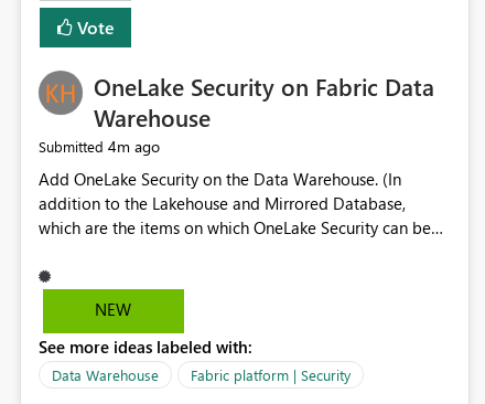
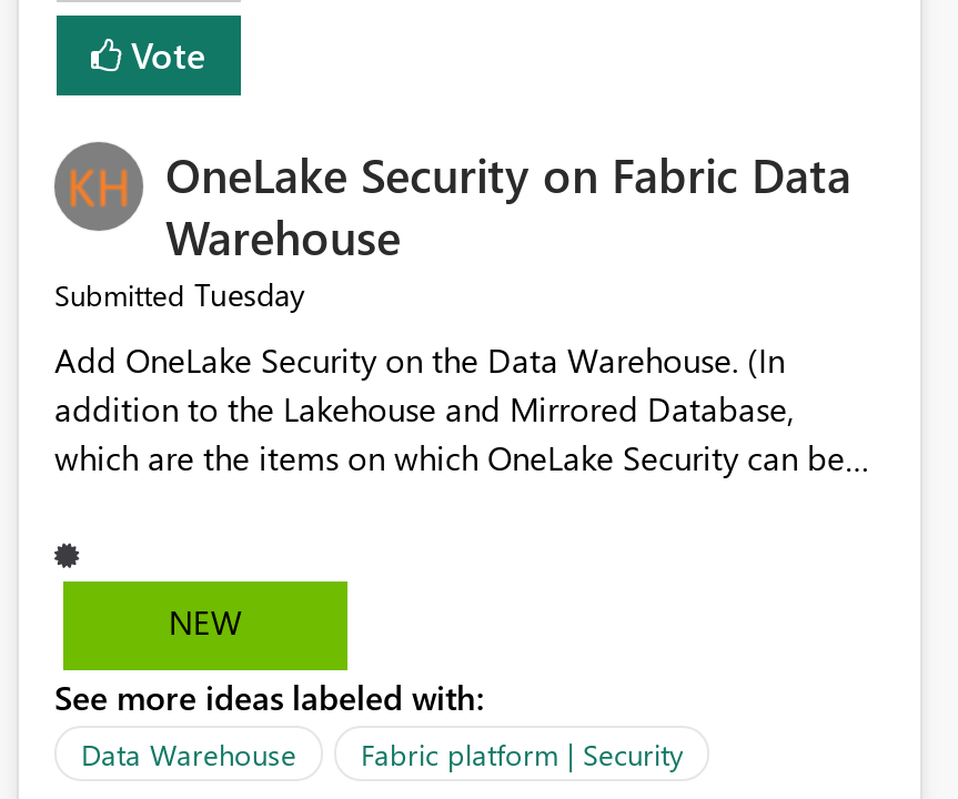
- Submitted 4m ago
+ Submitted Tuesday
